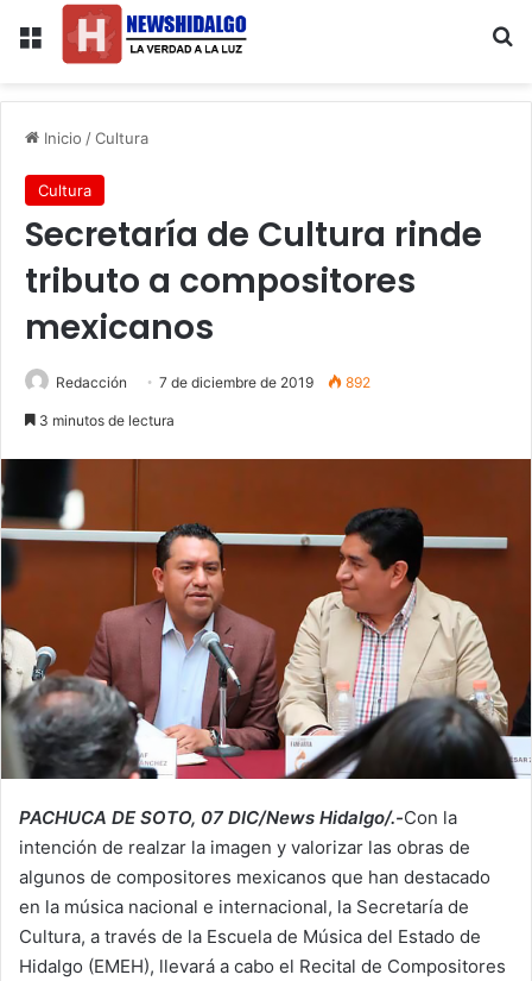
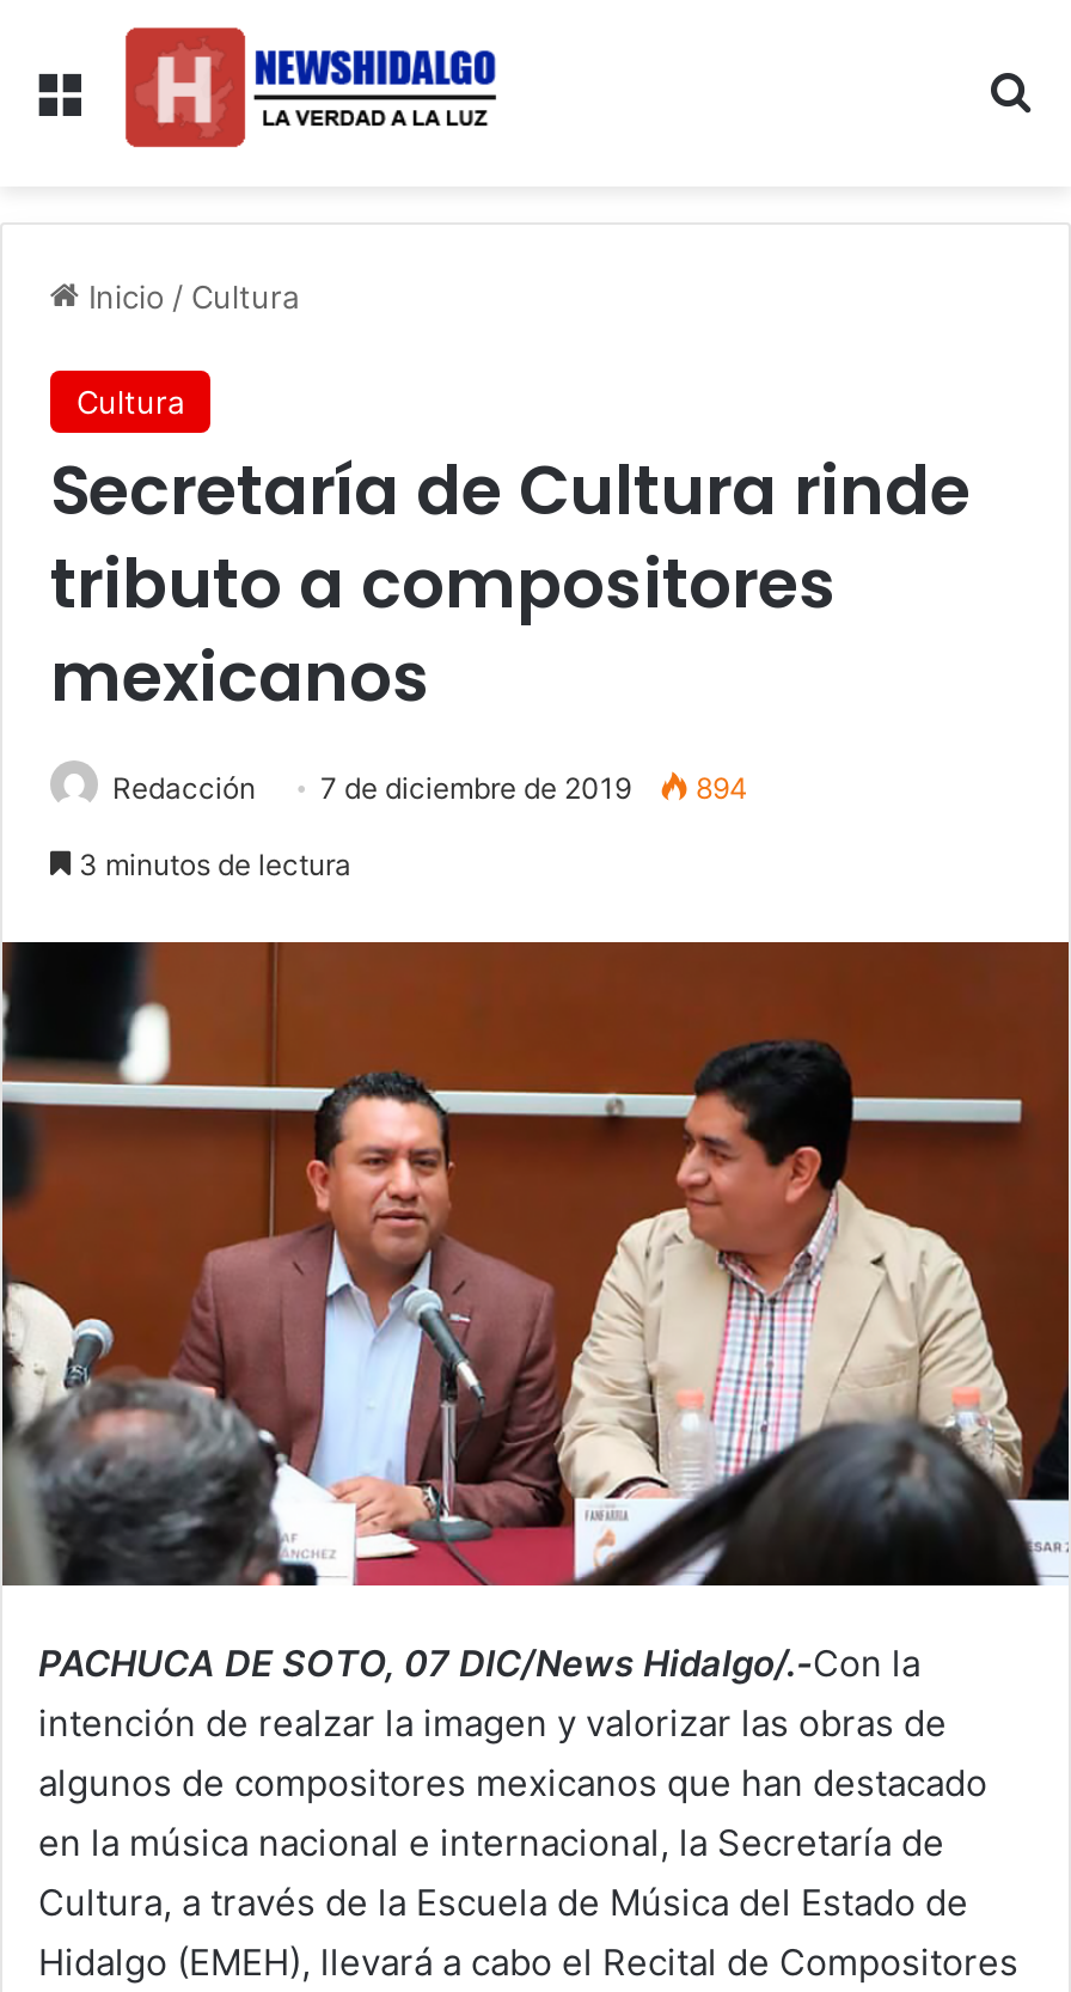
- Redacción 7 de diciembre de 2019 892
+ Redacción 7 de diciembre de 2019 894
